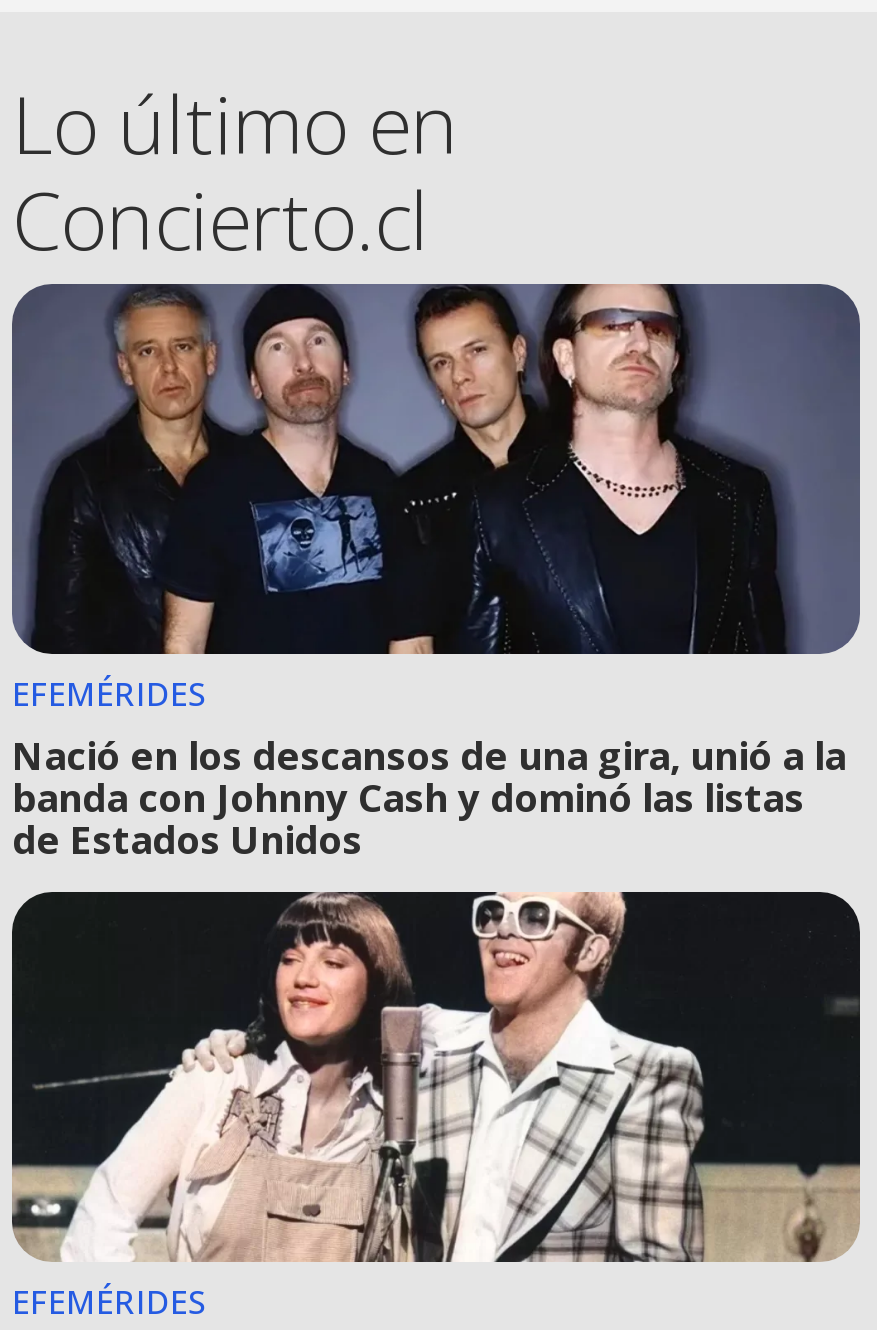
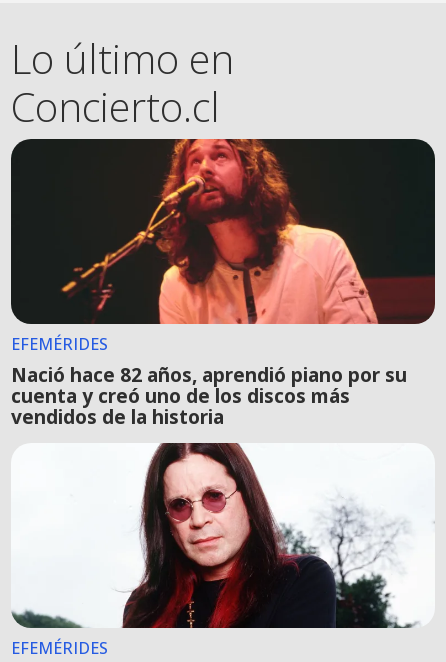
- [image]
- Nació en los descansos de una gira, unió a la
- banda con Johnny Cash y dominó las listas
- de Estados Unidos
+ [image]
+ Nació hace 82 años, aprendió piano por su
+ cuenta y creó uno de los discos más
+ vendidos de la historia

- [image]
+ [image]
